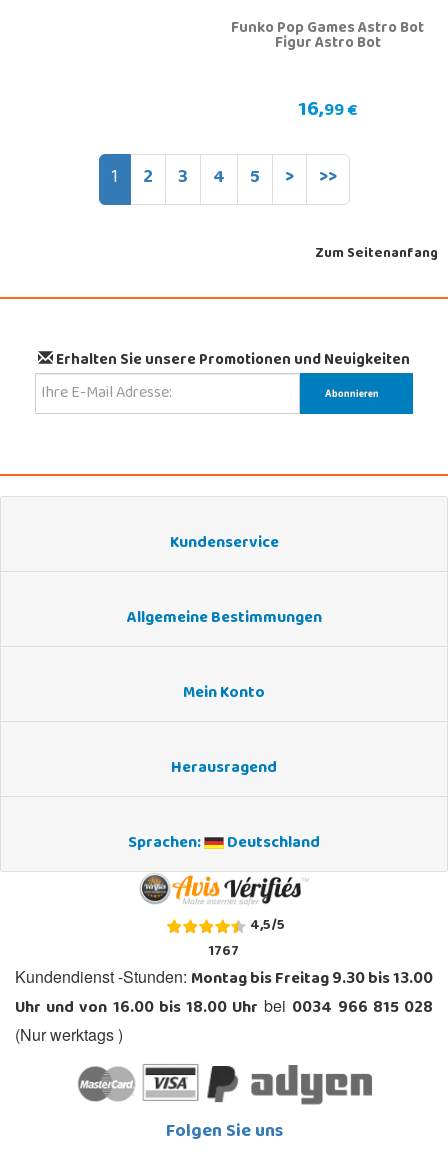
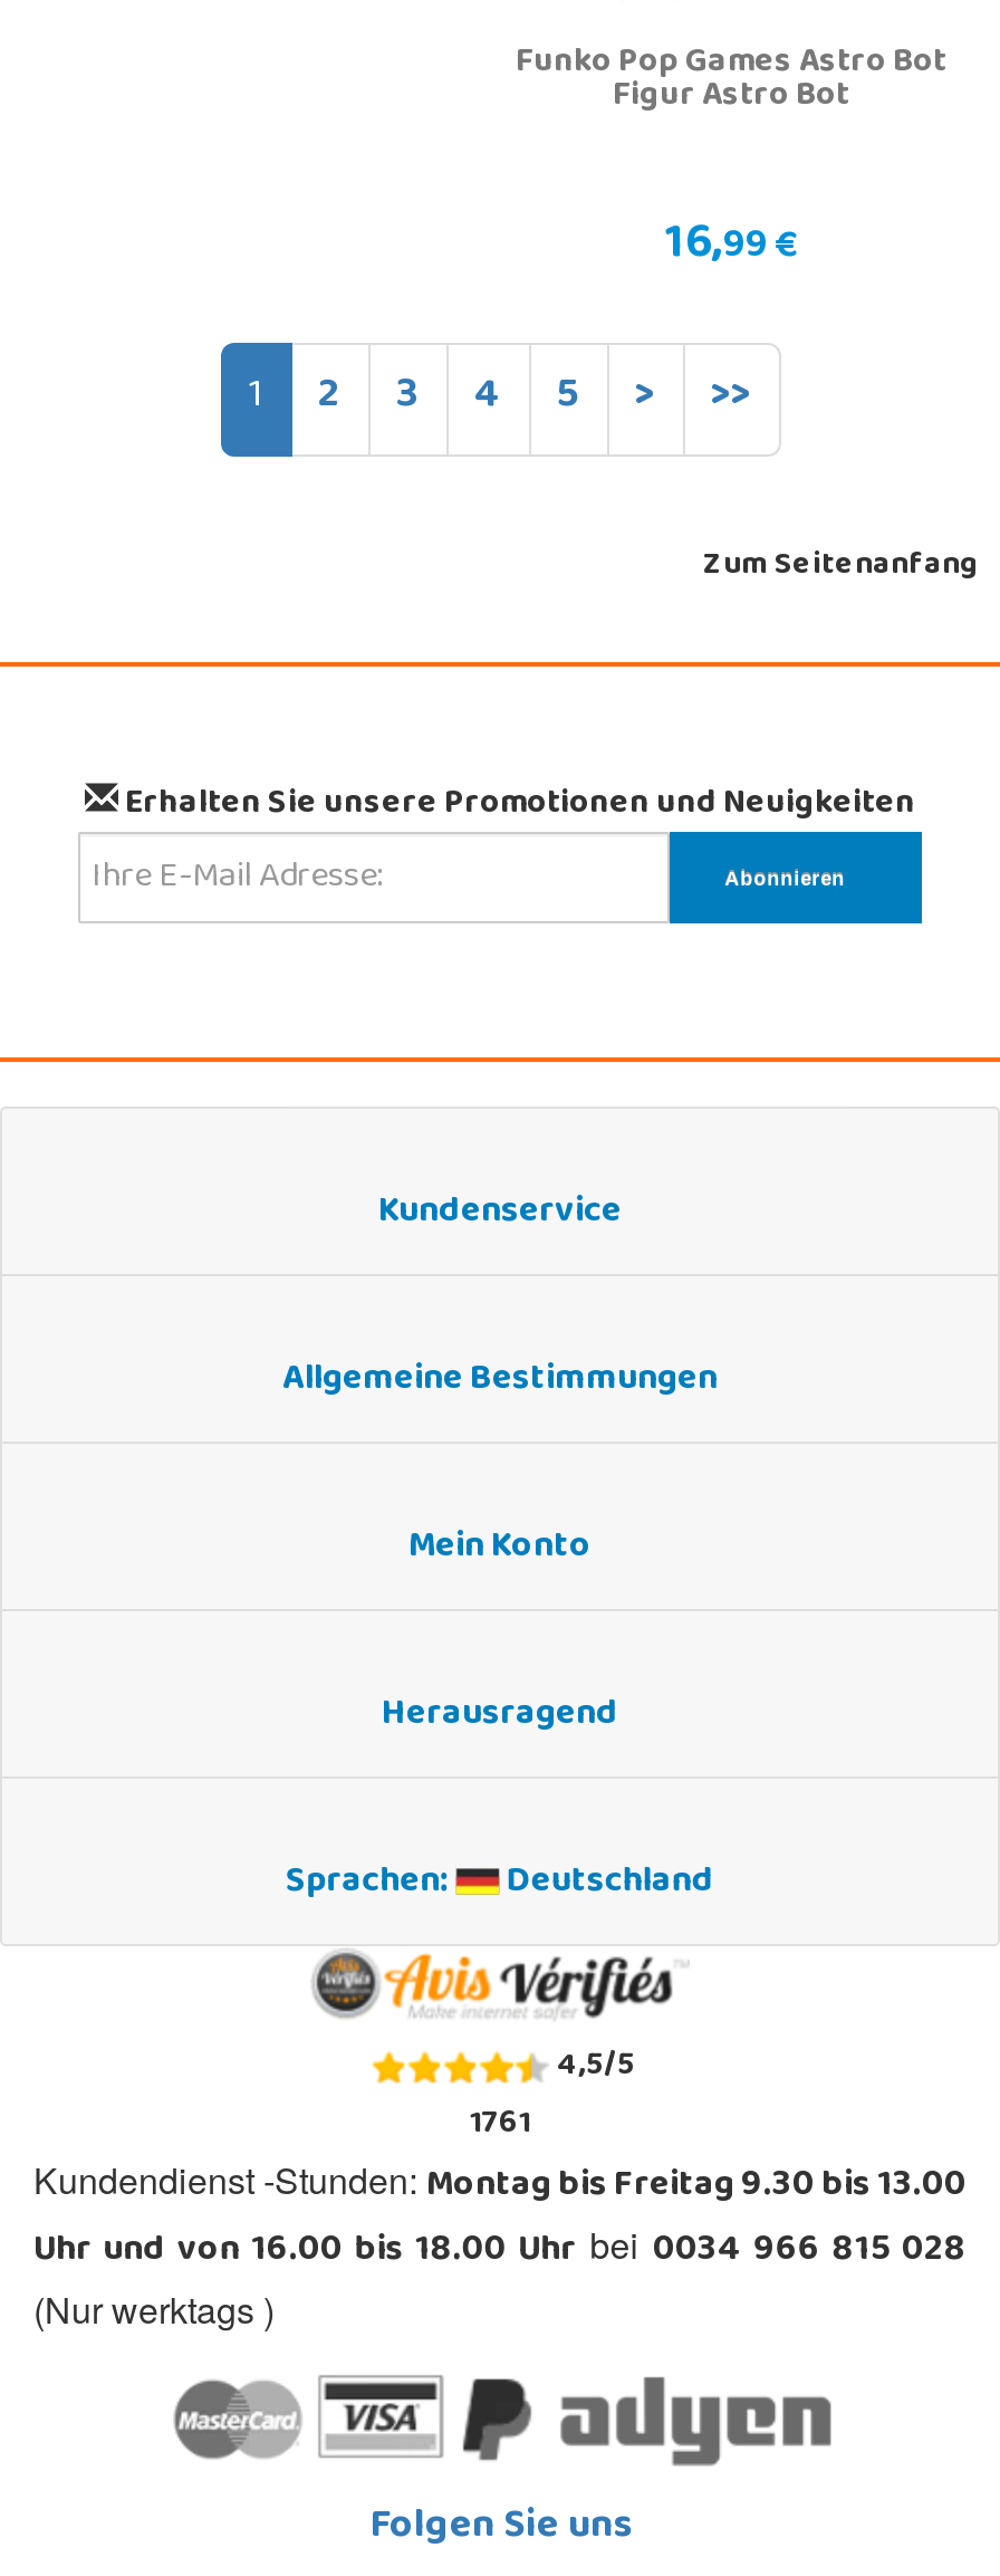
- 1767
+ 1761
